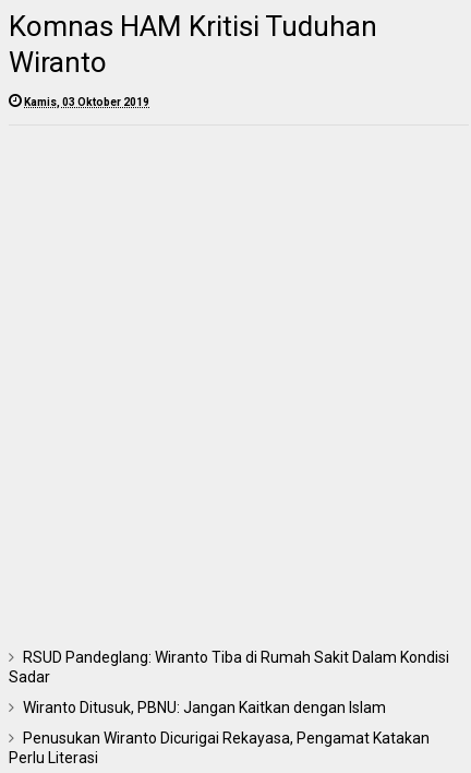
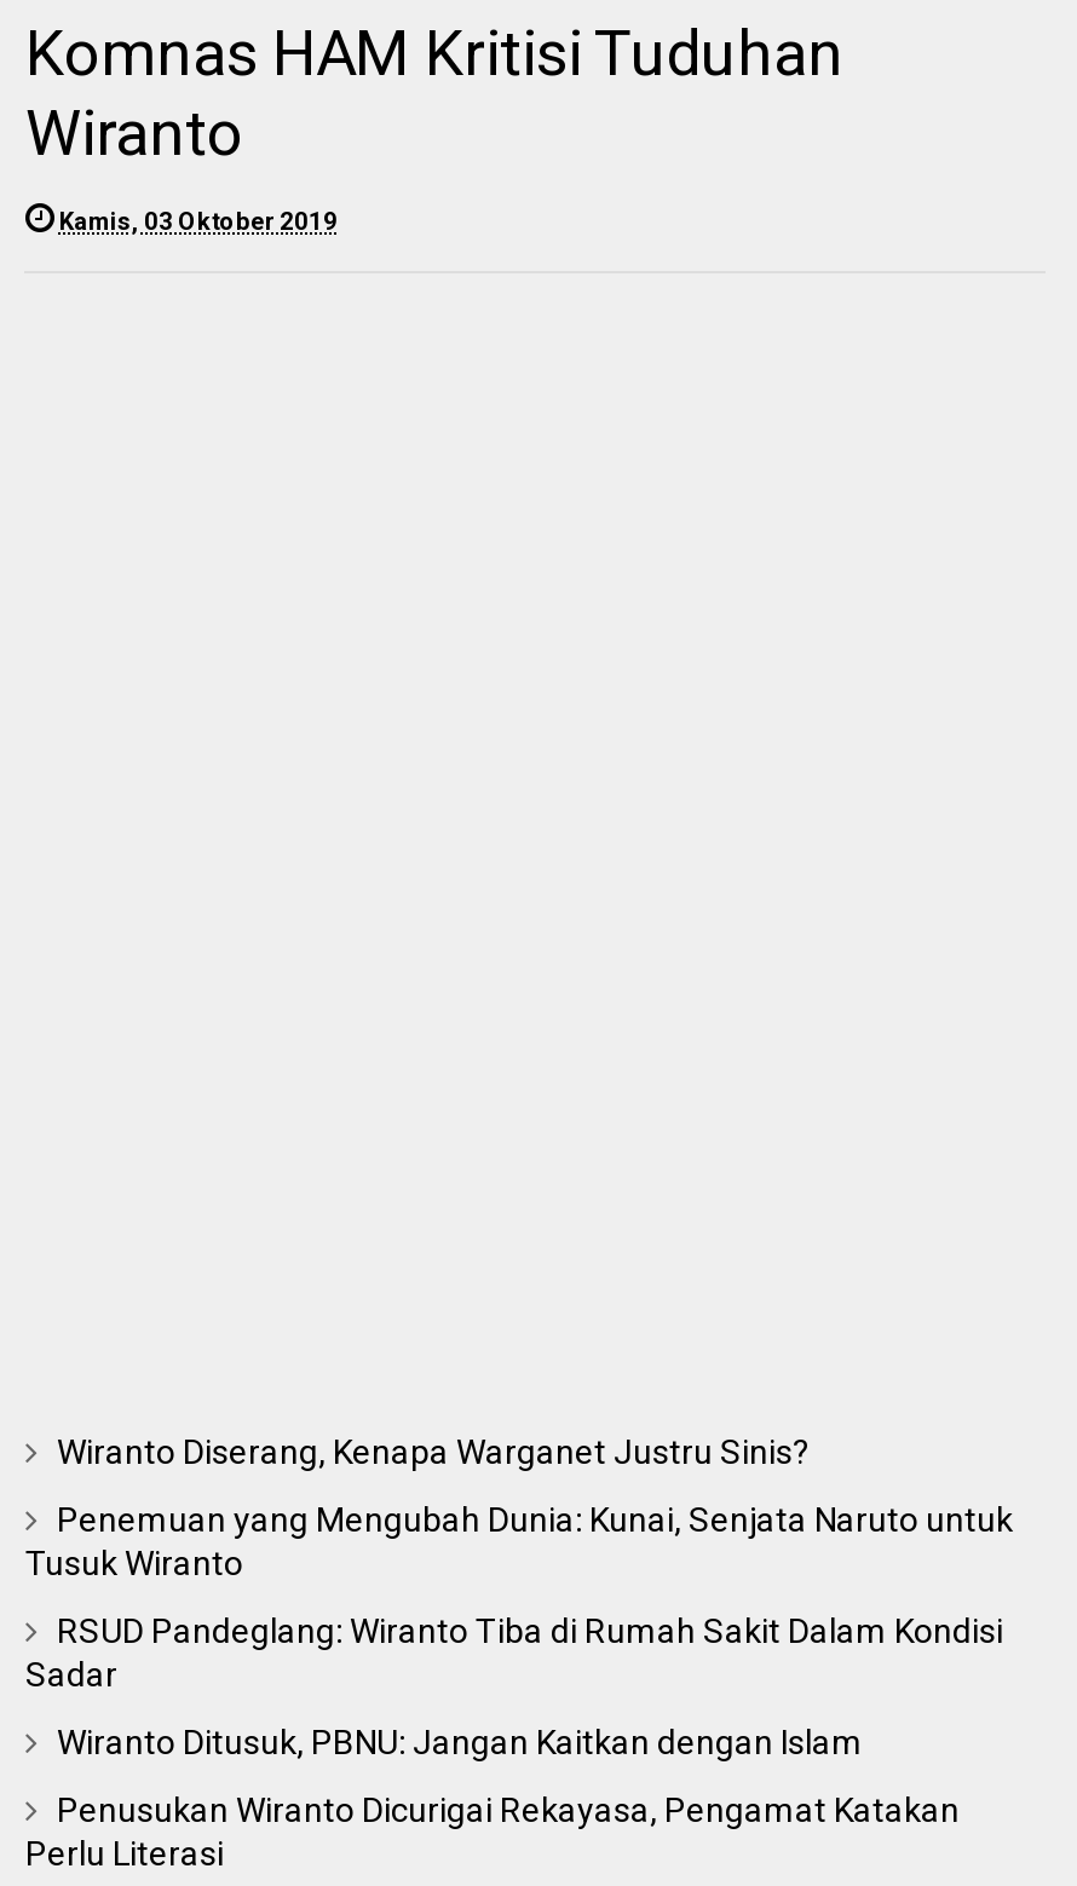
+ Wiranto Diserang, Kenapa Warganet Justru Sinis?
+ Penemuan yang Mengubah Dunia: Kunai, Senjata Naruto untuk
+ Tusuk Wiranto
